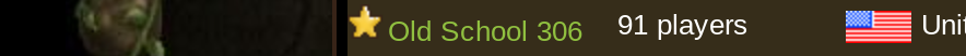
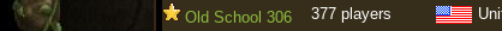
- Old School 306 91 players
+ Old School 306 377 players
